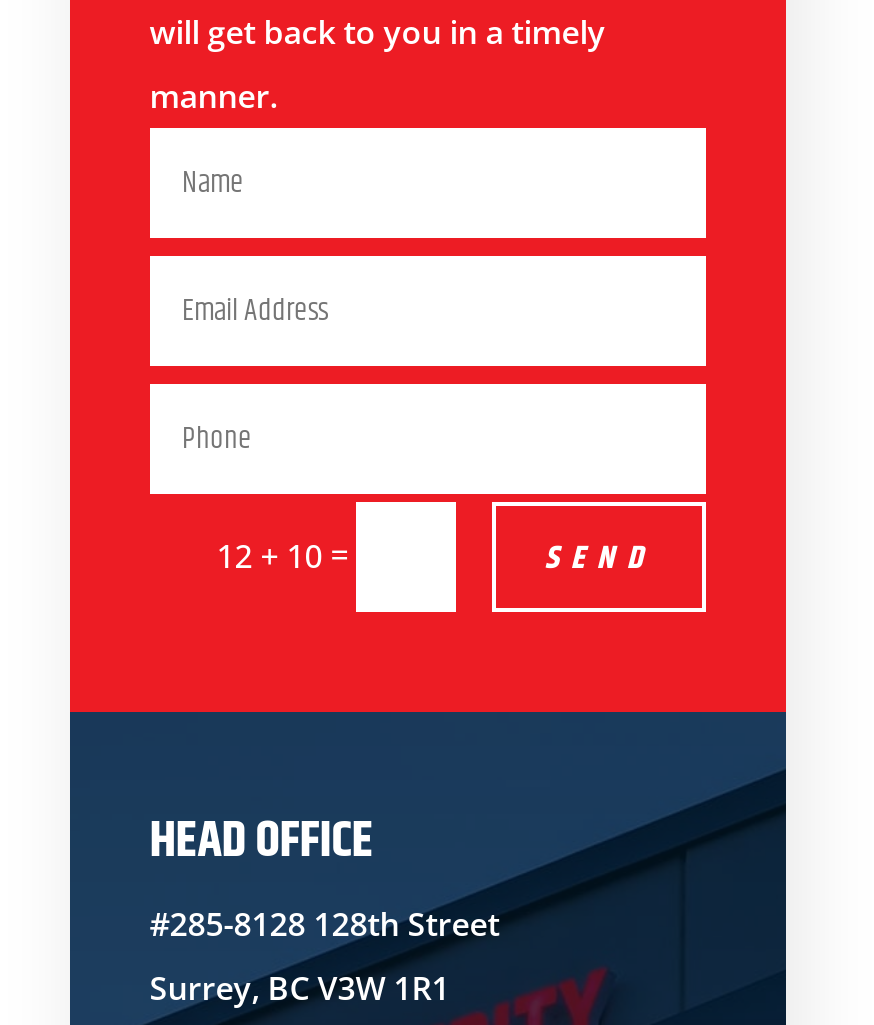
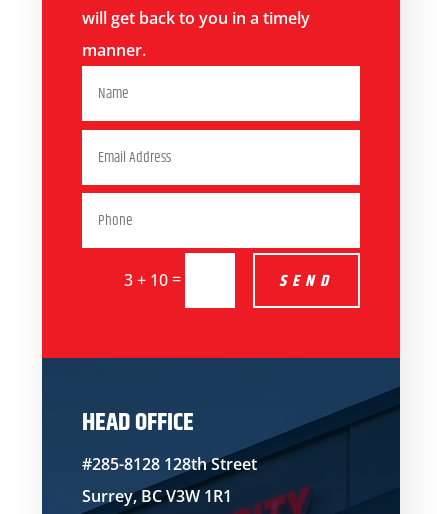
- 12 + 10 =
+ 3 + 10 =
